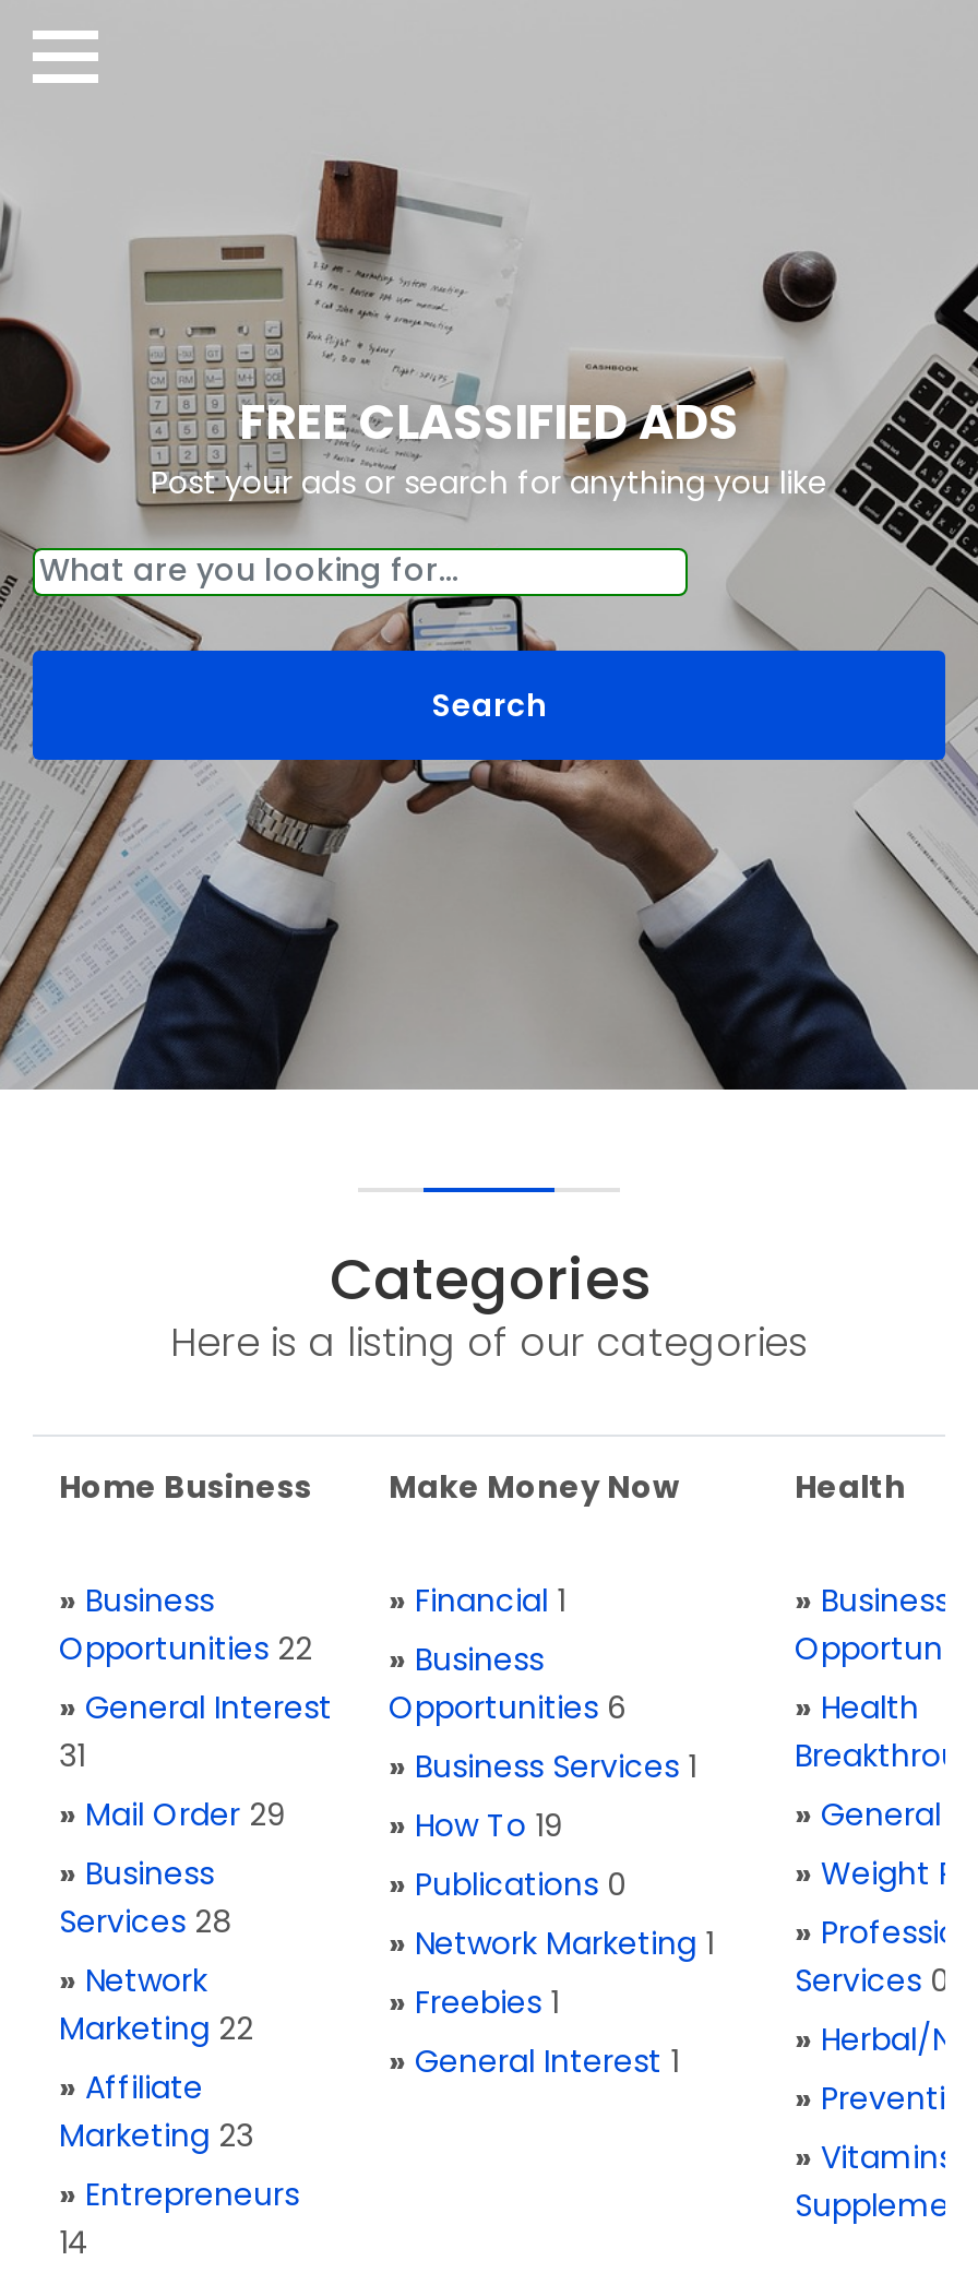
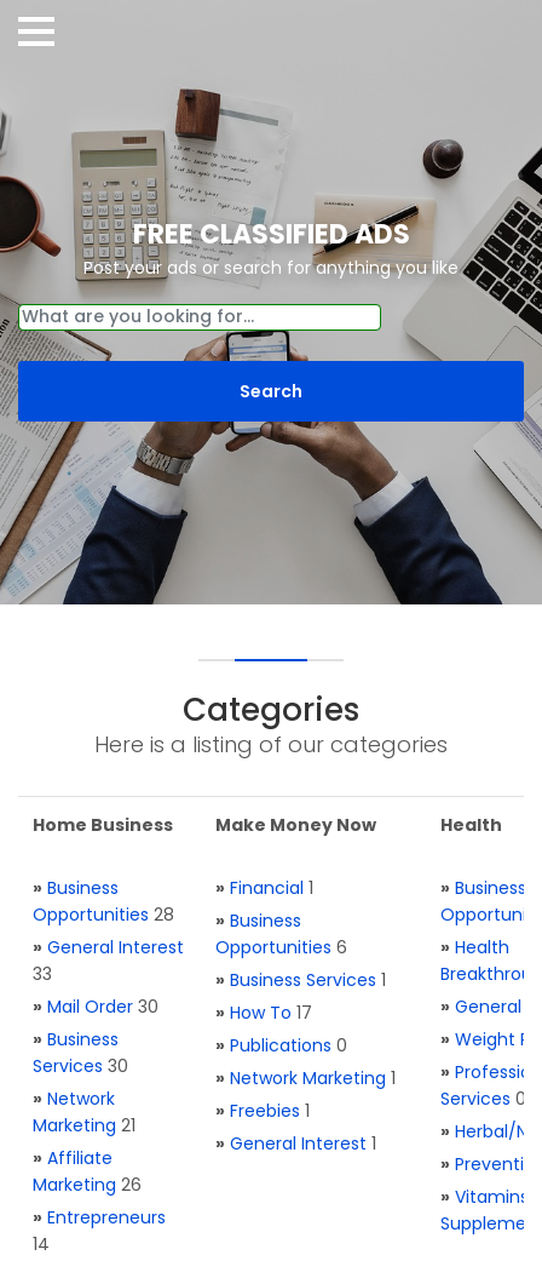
- Opportunities 22
+ Opportunities 28

- 31
+ 33

- » Mail Order 29
+ » Mail Order 30

- » How To 19
+ » How To 17

- Services 28
+ Services 30

- Marketing 22
+ Marketing 21

- Marketing 23
+ Marketing 26
